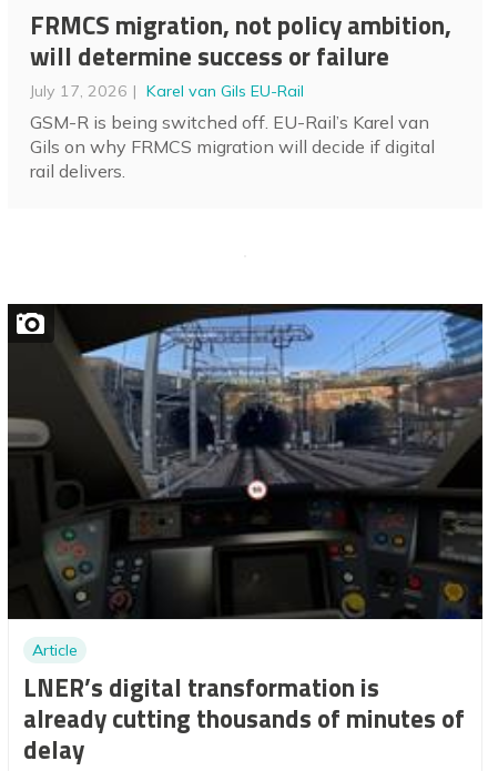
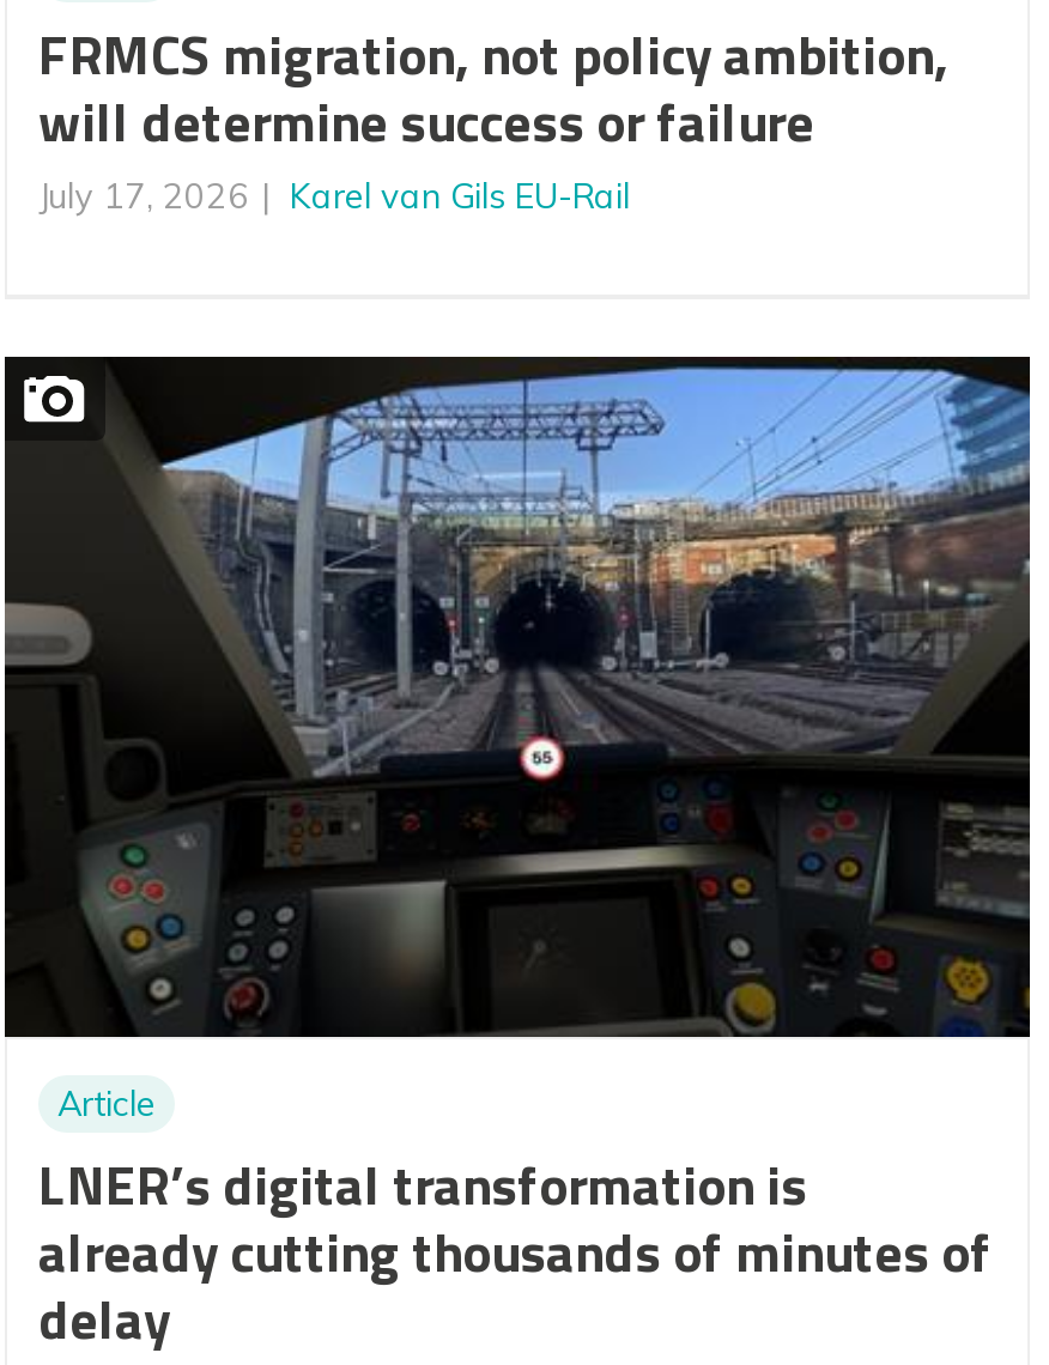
- GSM-R is being switched off. EU-Rail’s Karel van
- Gils on why FRMCS migration will decide if digital
- rail delivers.
